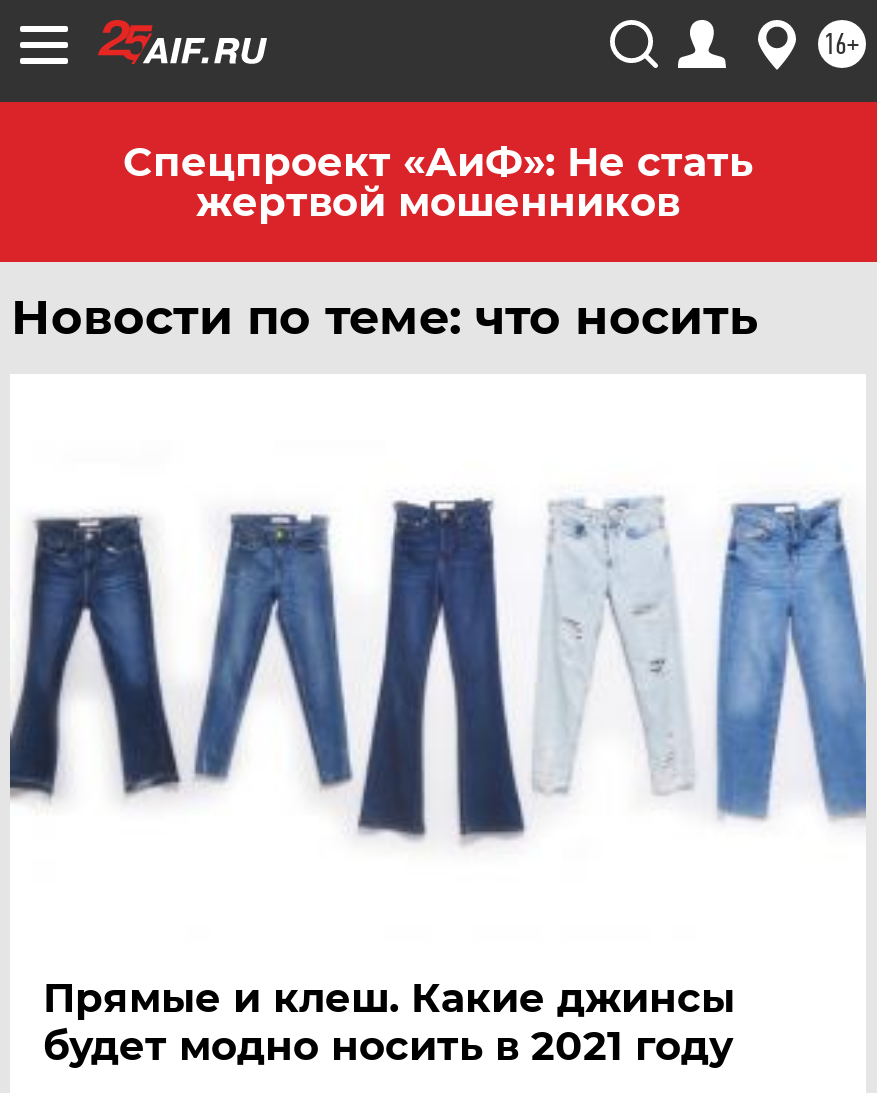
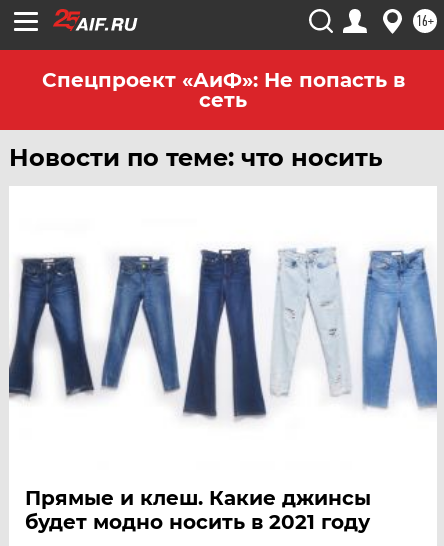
- Спецпроект «АиФ»: Не стать
- жертвой мошенников
+ Спецпроект «АиФ»: Не попасть в
+ сеть
